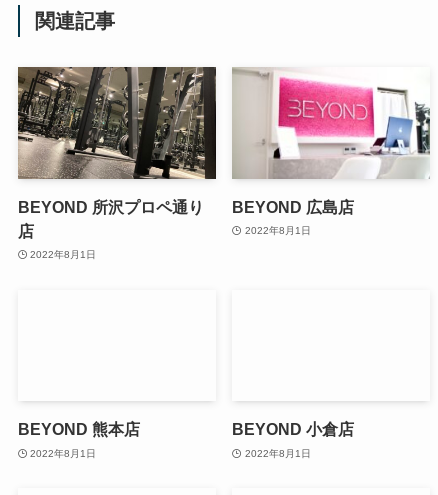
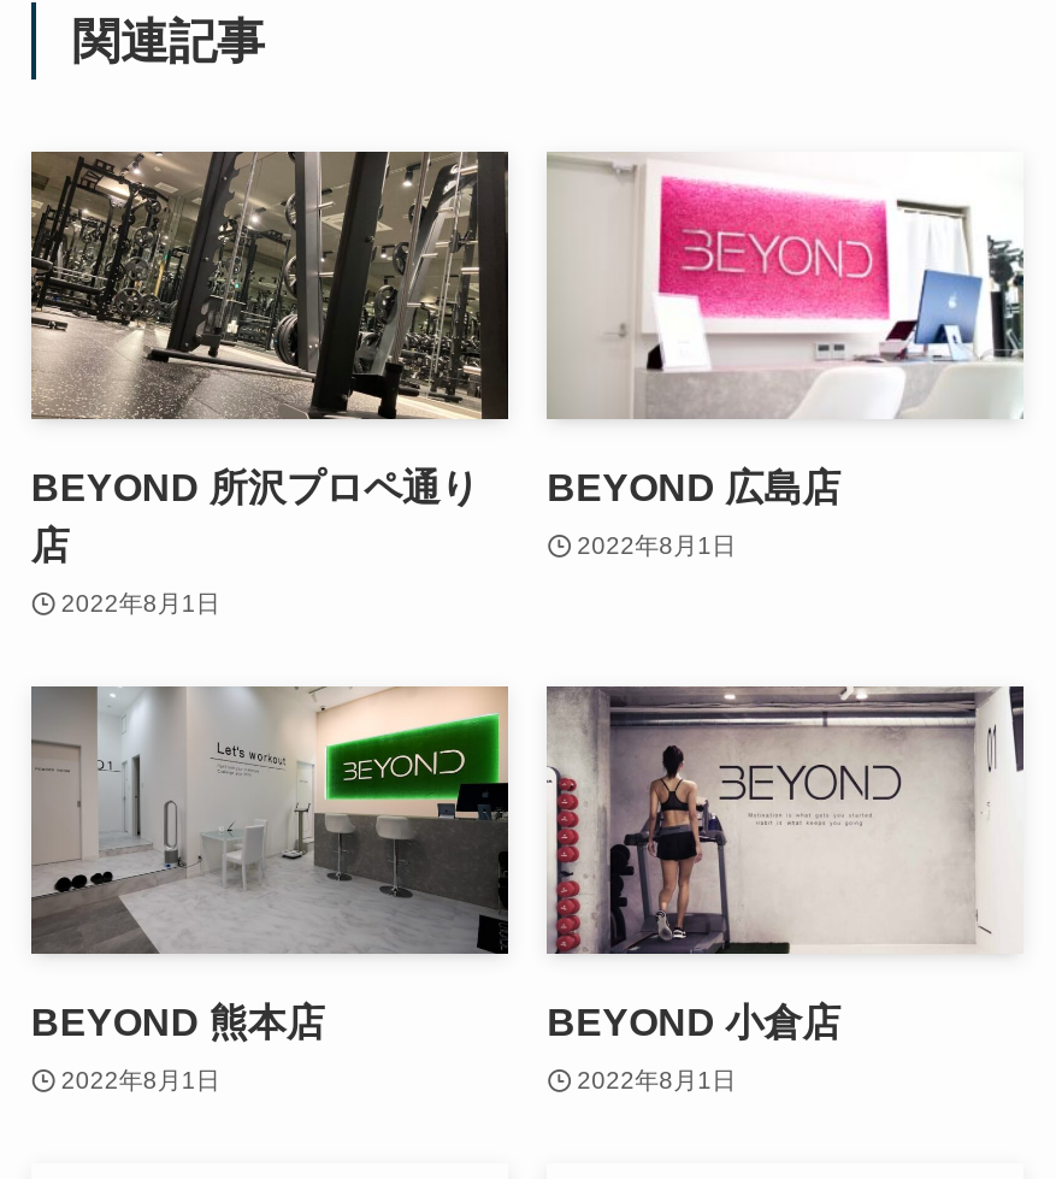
+ [image]

+ [image]
